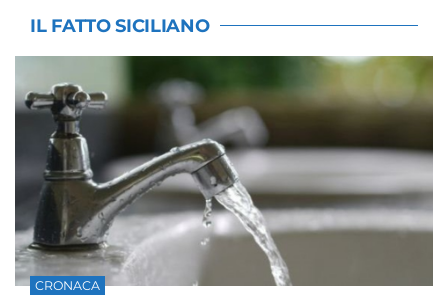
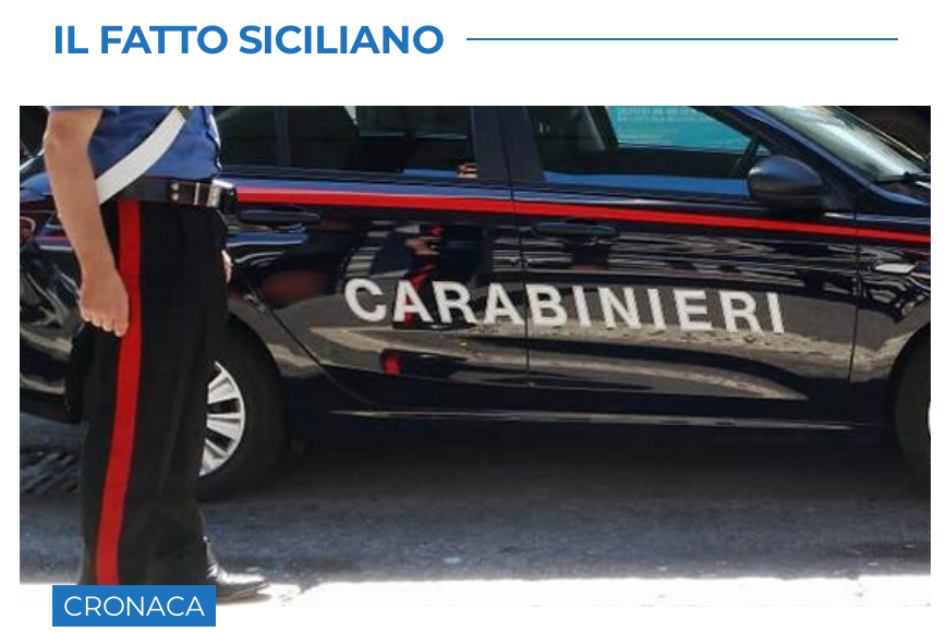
- [image]
+ [image]
